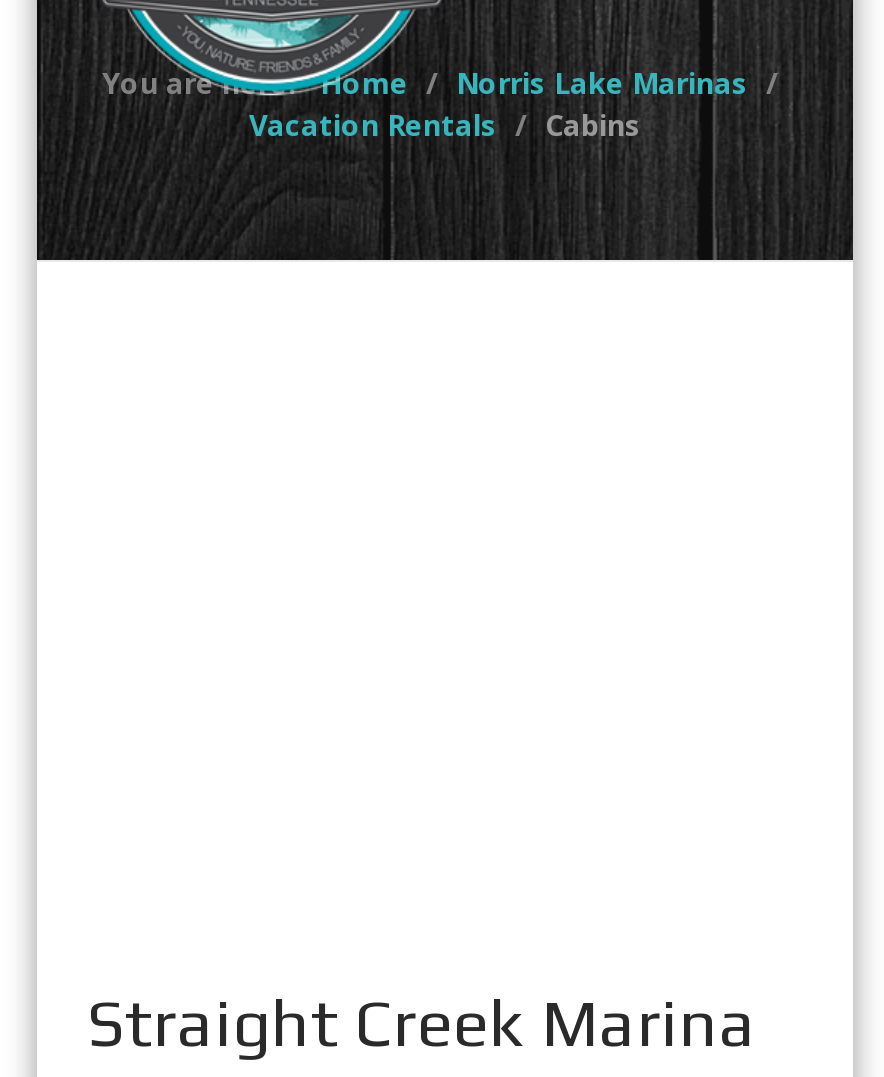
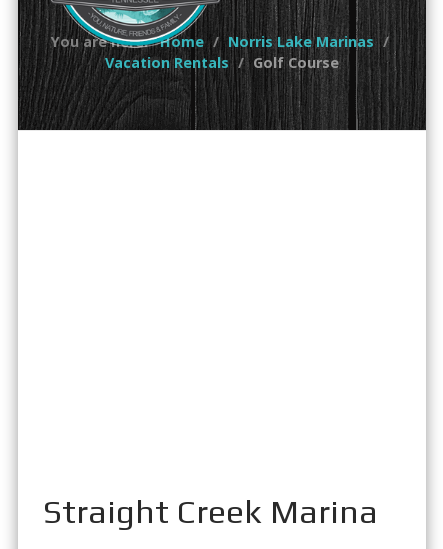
- Cabins
+ Golf Course
